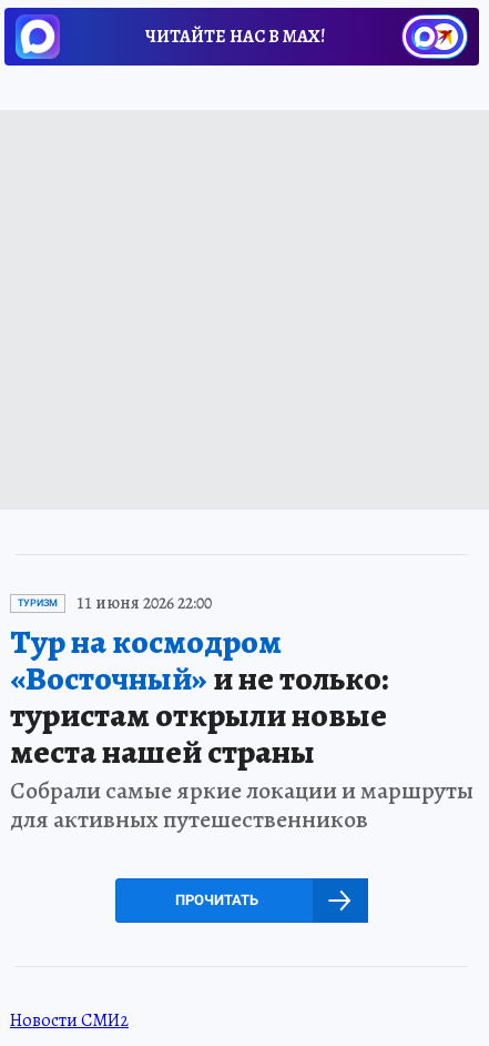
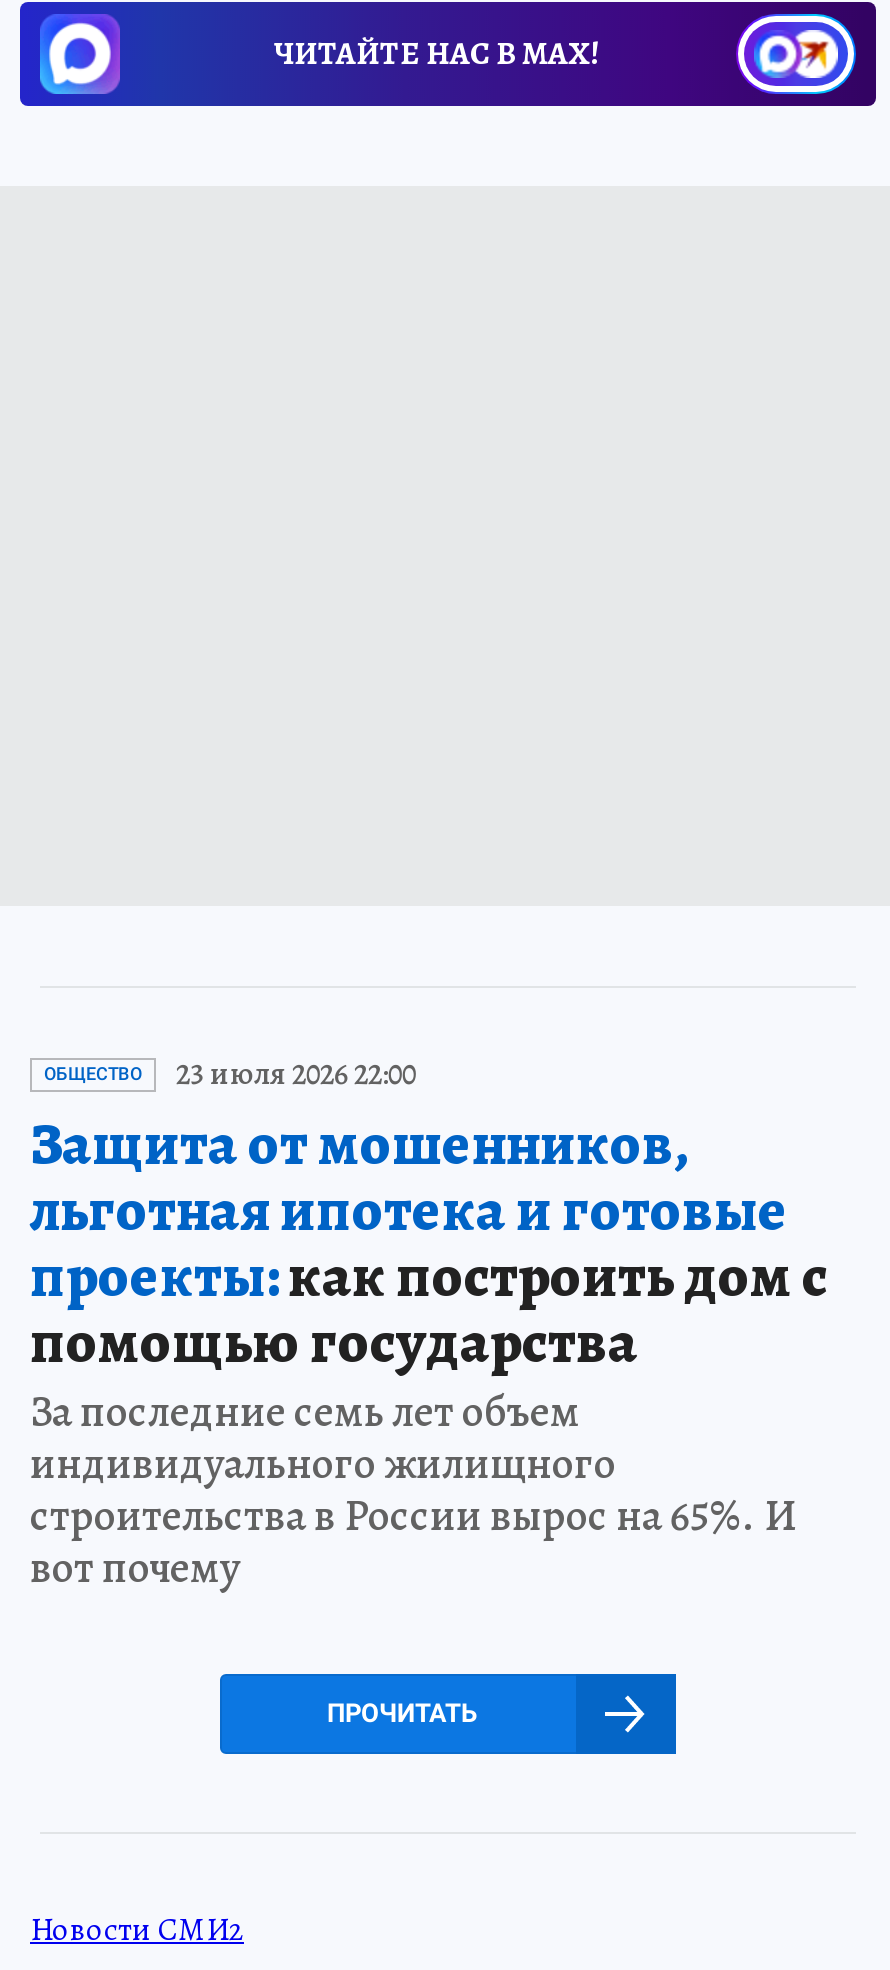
- ТУРИЗМ
- 11 июня 2026 22:00
- Тур на космодром
- «Восточный»и не только:
- туристам открыли новые
- места нашей страны
- Собрали самые яркие локации и маршруты
- для активных путешественников
+ ОБЩЕСТВО
+ 23 июля 2026 22:00
+ Защита от мошенников,
+ льготная ипотека и готовые
+ проекты:как построить дом с
+ помощью государства
+ За последние семь лет объем
+ индивидуального жилищного
+ строительства в России вырос на 65%. И
+ вот почему
